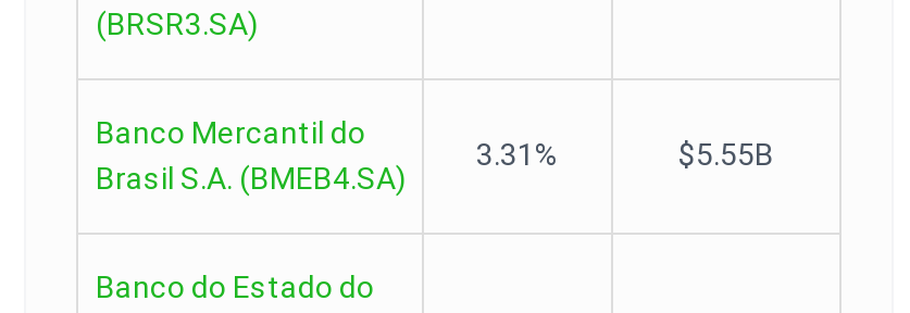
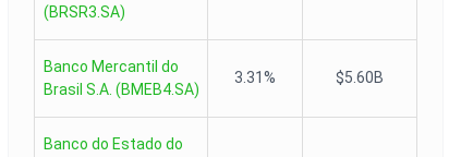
- $5.55B
+ $5.60B
